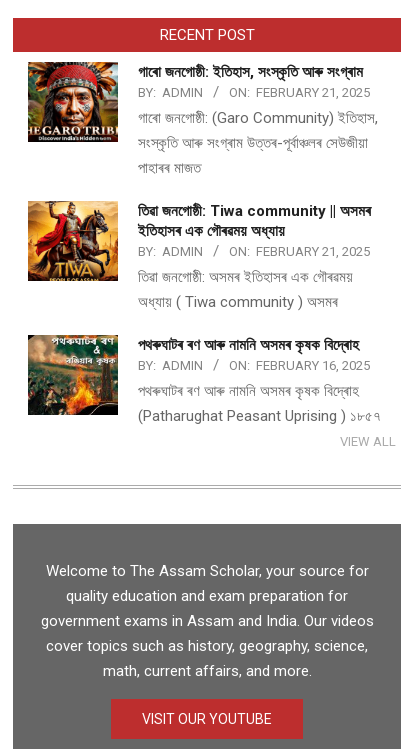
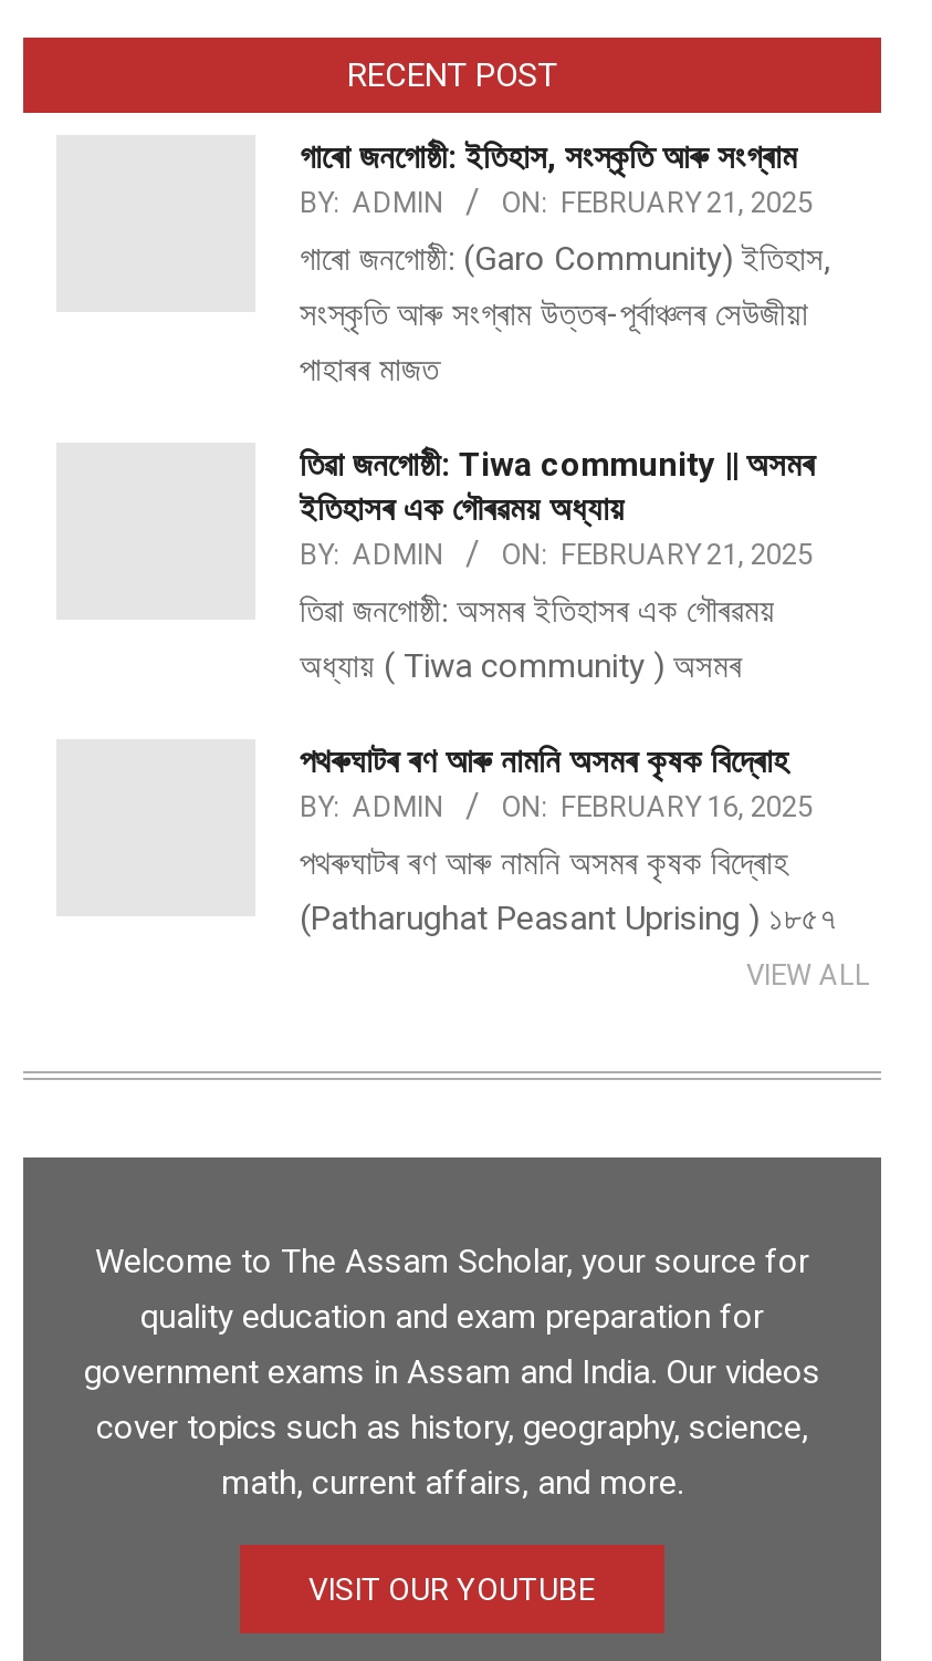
- [image]

- [image]

- [image]
